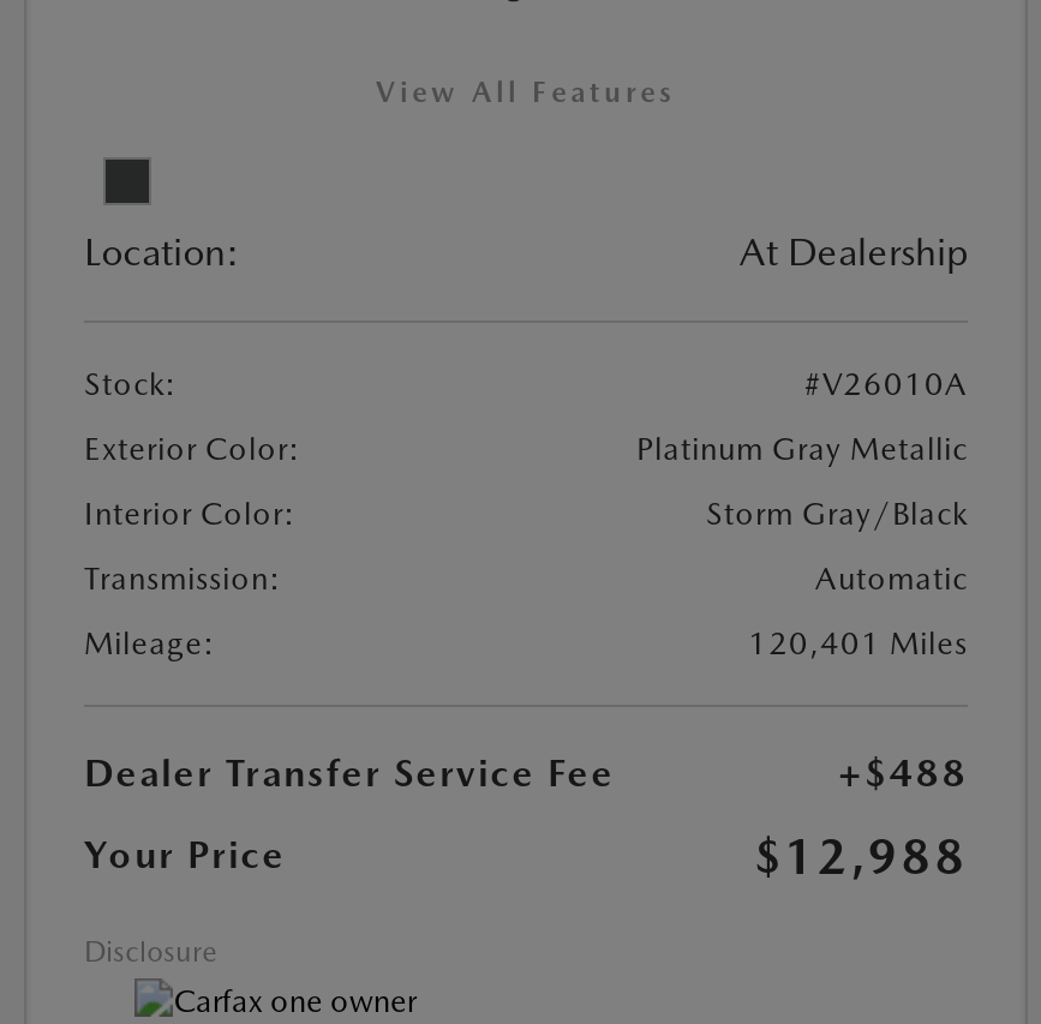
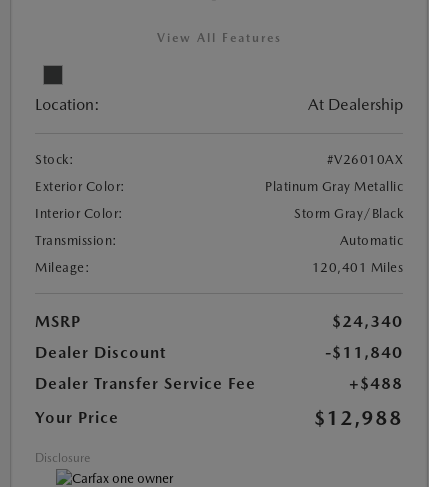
- #V26010A
+ #V26010AX

+ MSRP
+ $24,340
+ Dealer Discount
+ -$11,840
